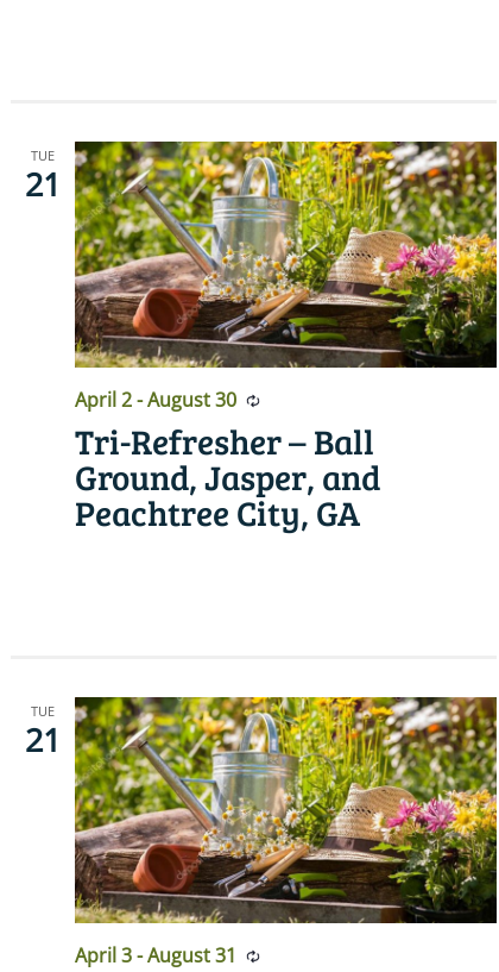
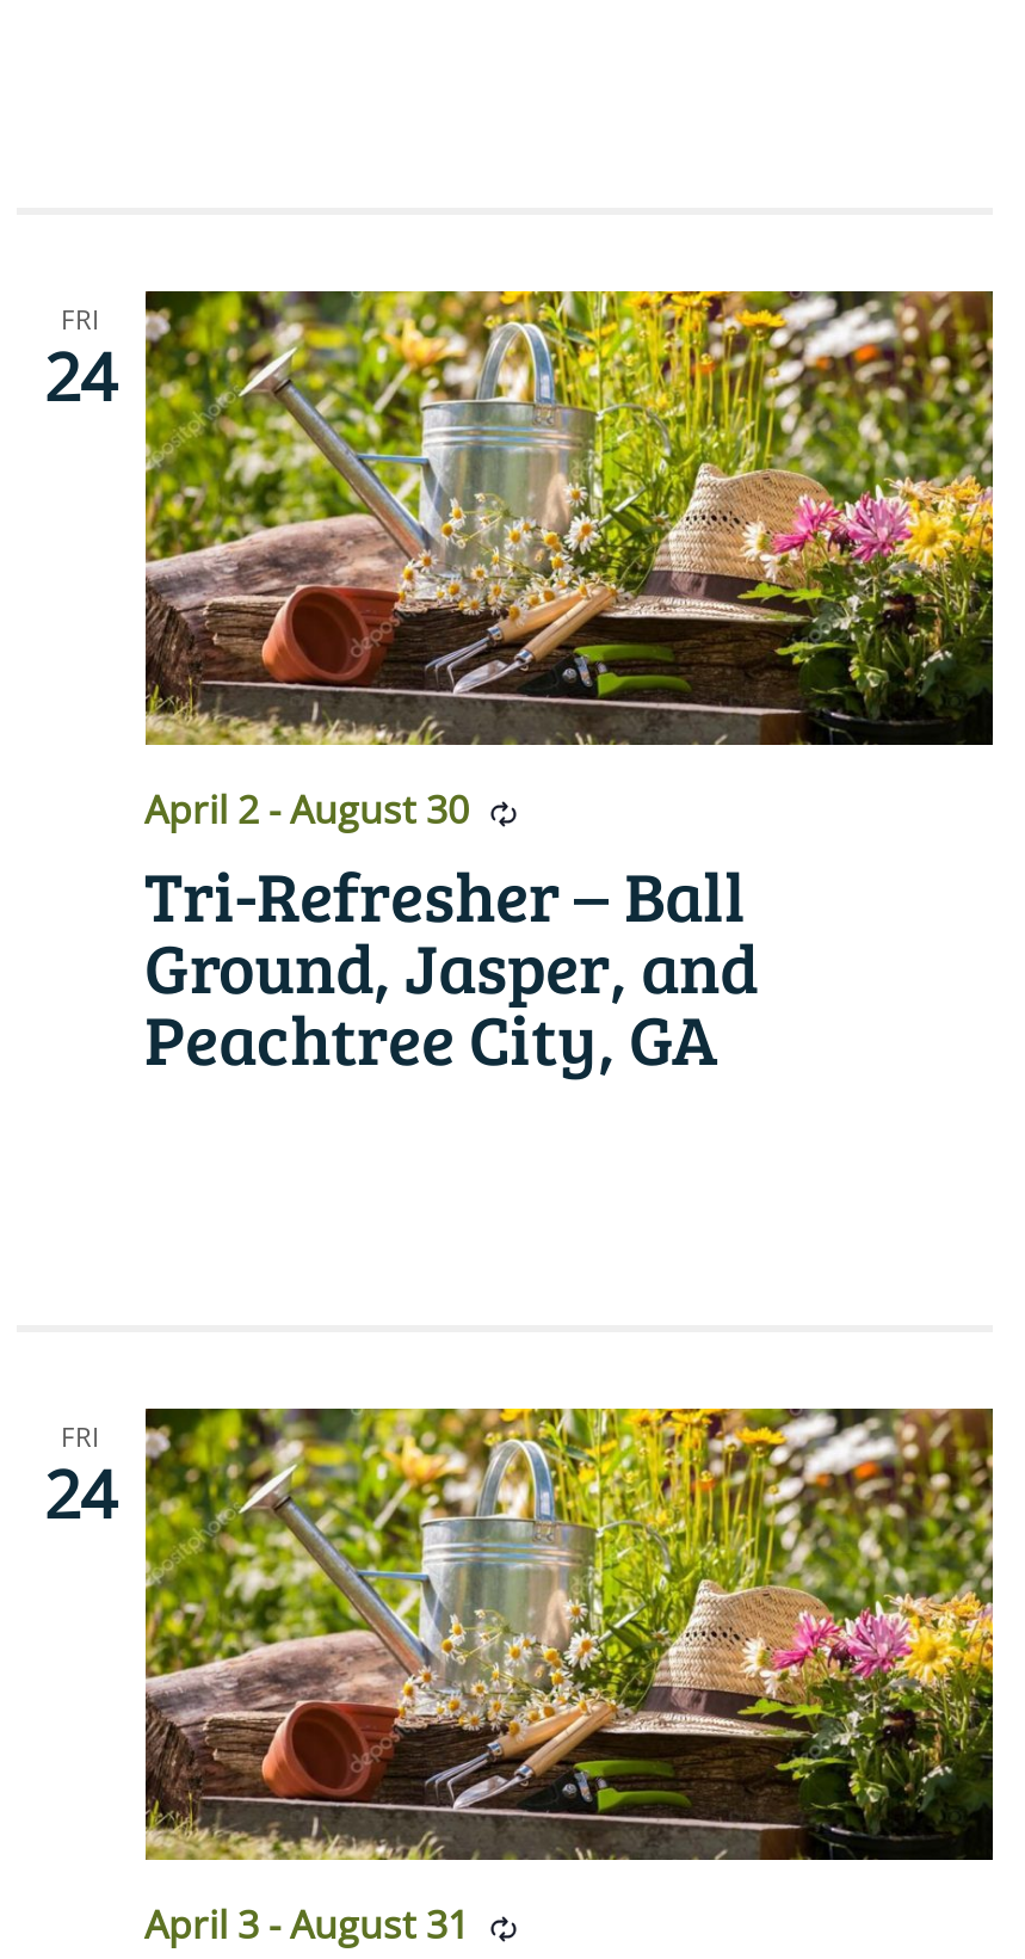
- TUE
- 21
+ FRI
+ 24

- TUE
- 21
+ FRI
+ 24
